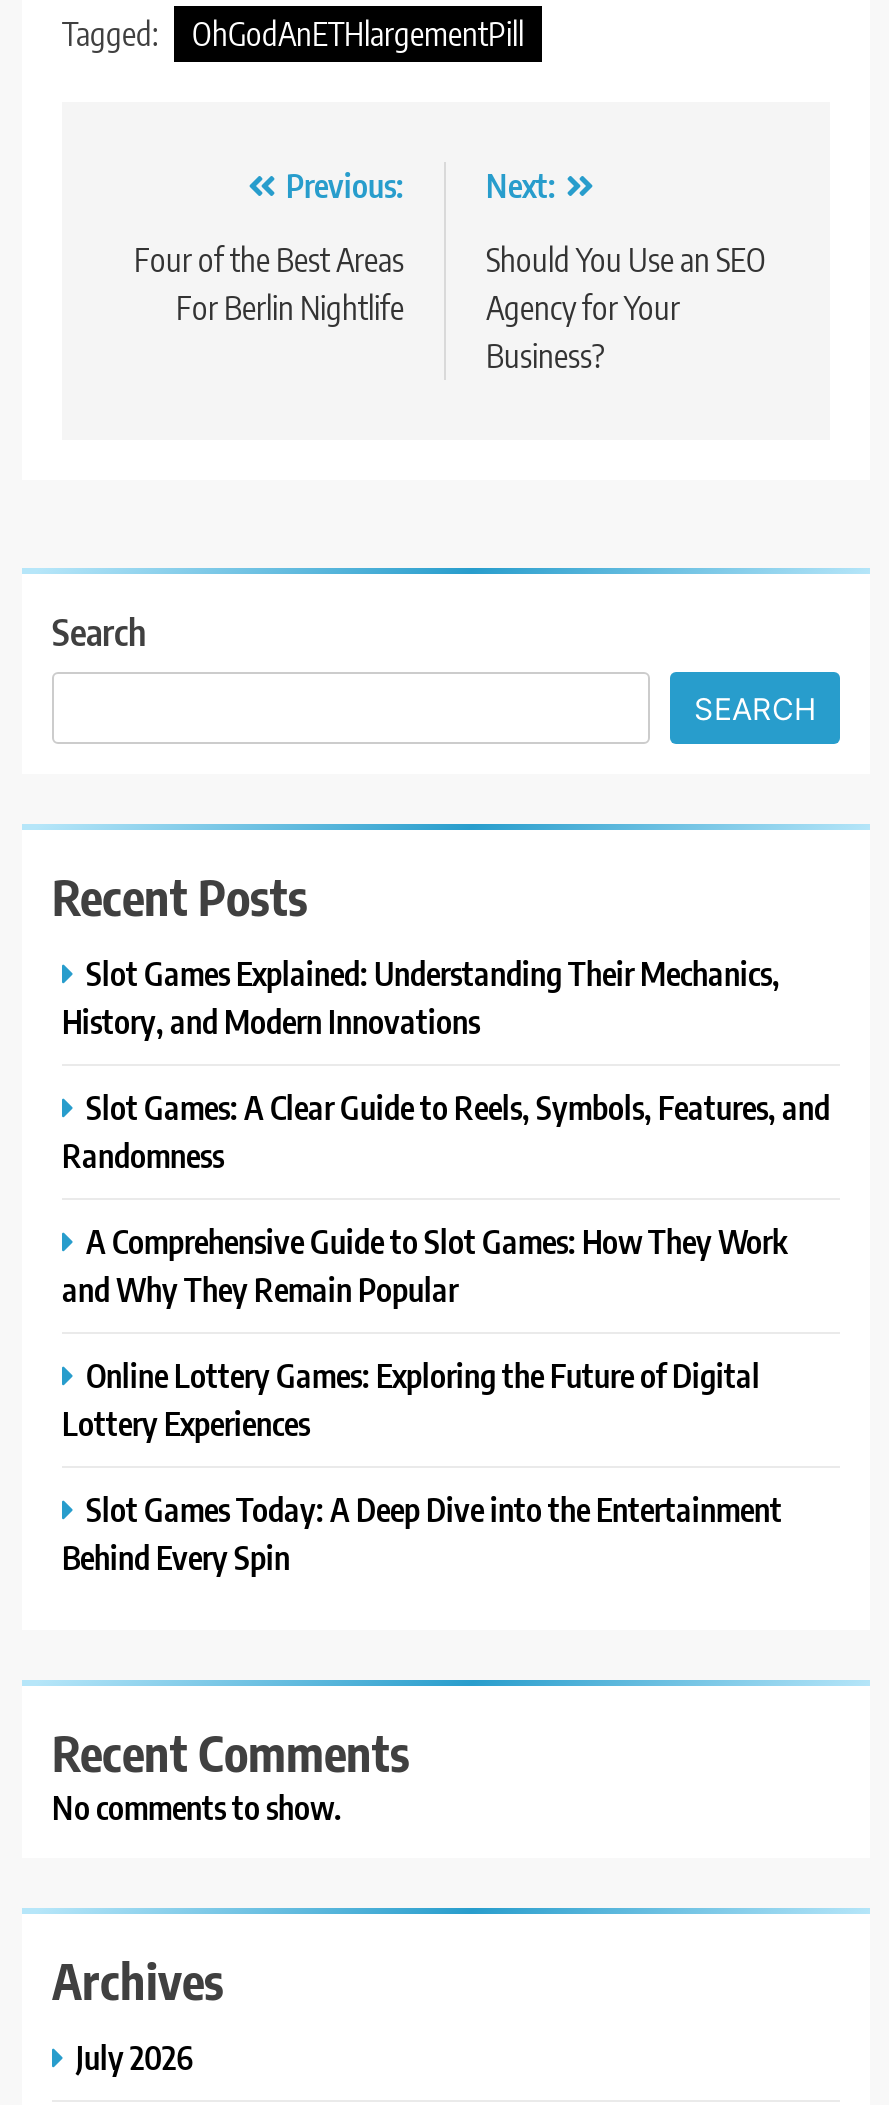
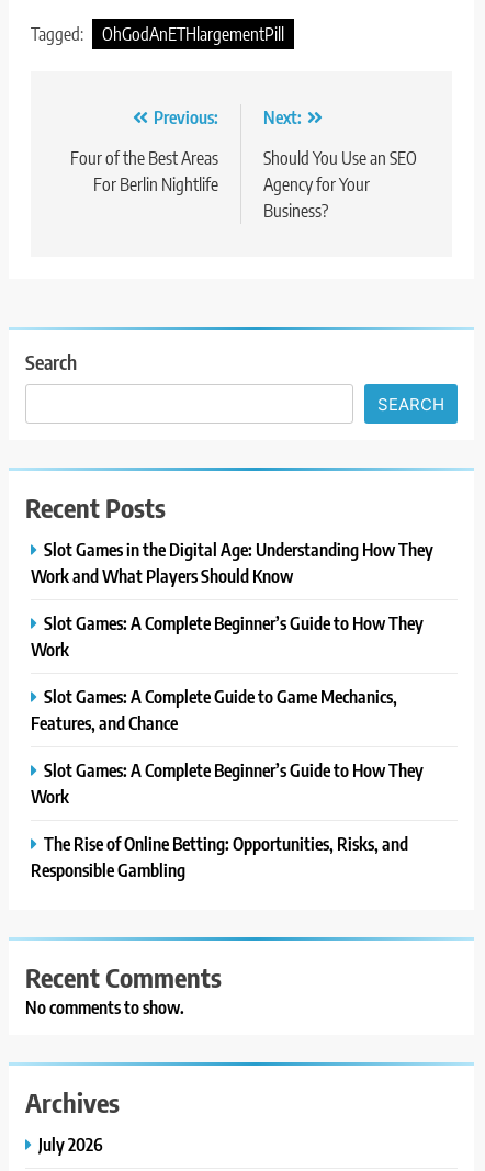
- Slot Games Explained: Understanding Their Mechanics,
- History, and Modern Innovations
+ Slot Games in the Digital Age: Understanding How They
+ Work and What Players Should Know

- Slot Games: A Clear Guide to Reels, Symbols, Features, and
- Randomness
+ Slot Games: A Complete Beginner’s Guide to How They
+ Work

- A Comprehensive Guide to Slot Games: How They Work
- and Why They Remain Popular
+ Slot Games: A Complete Guide to Game Mechanics,
+ Features, and Chance

- Online Lottery Games: Exploring the Future of Digital
- Lottery Experiences
+ Slot Games: A Complete Beginner’s Guide to How They
+ Work

- Slot Games Today: A Deep Dive into the Entertainment
- Behind Every Spin
+ The Rise of Online Betting: Opportunities, Risks, and
+ Responsible Gambling
